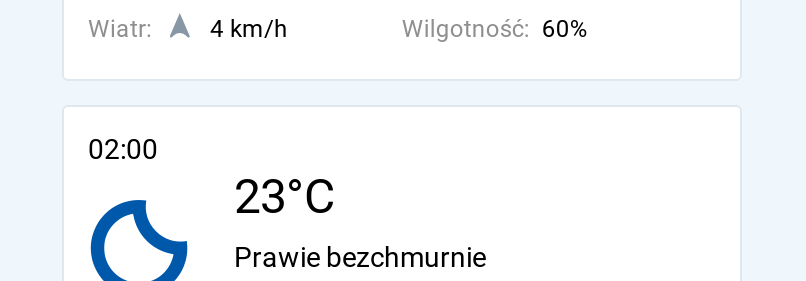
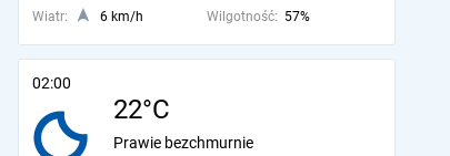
- 4 km/h
+ 6 km/h

- Wilgotność: 60%
+ Wilgotność: 57%

- 23°C
+ 22°C
